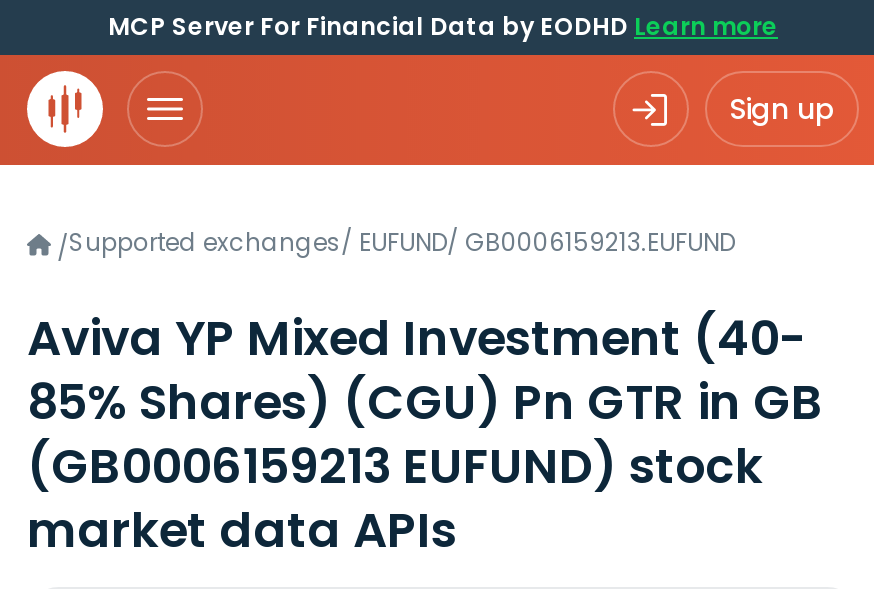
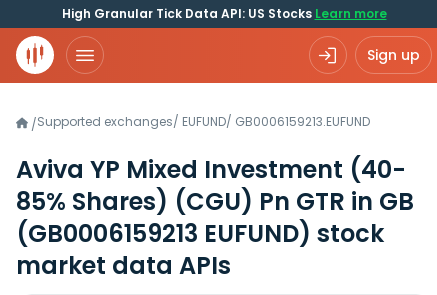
- MCP Server For Financial Data by EODHD Learn more
+ High Granular Tick Data API: US Stocks Learn more
